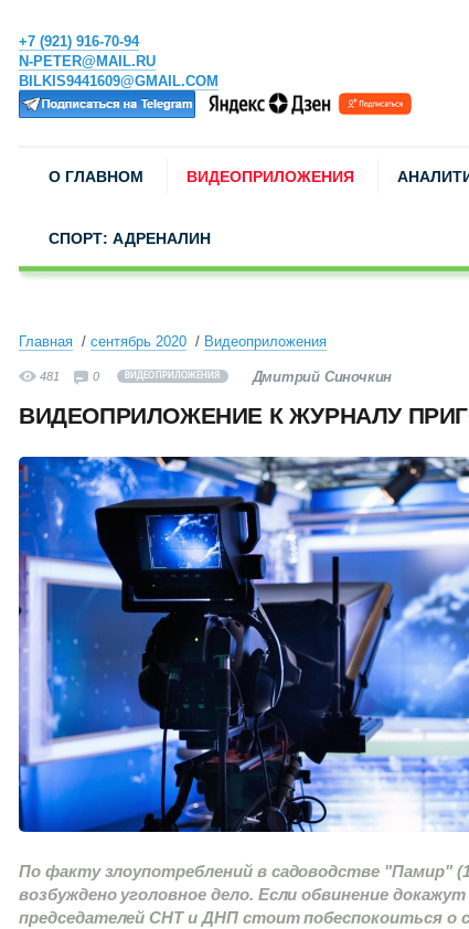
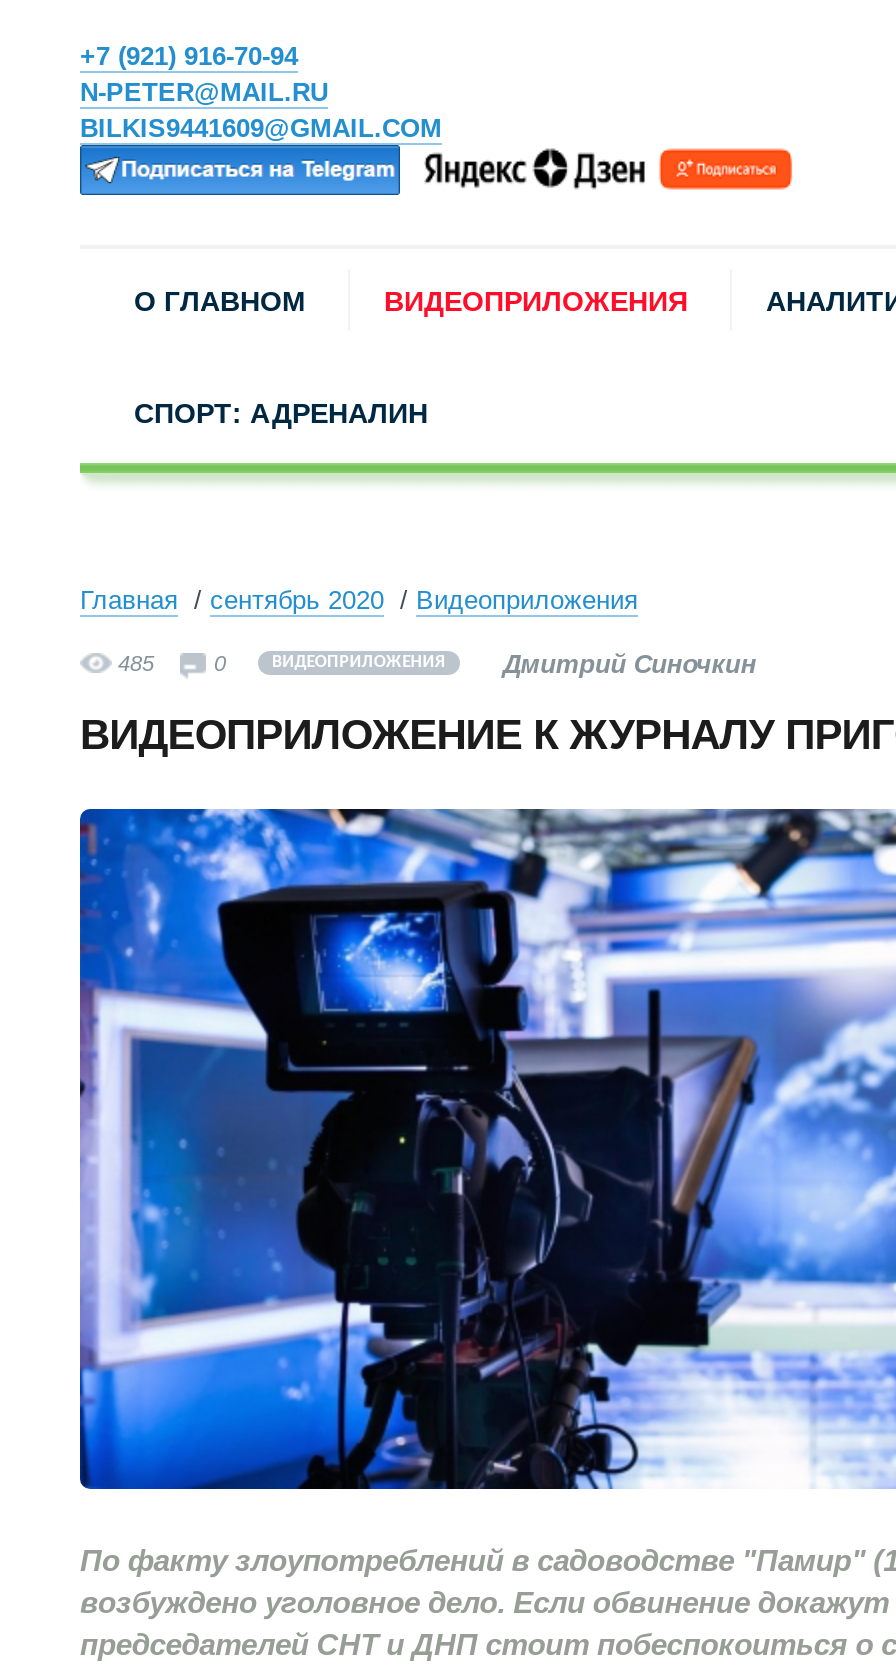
- 481
+ 485
